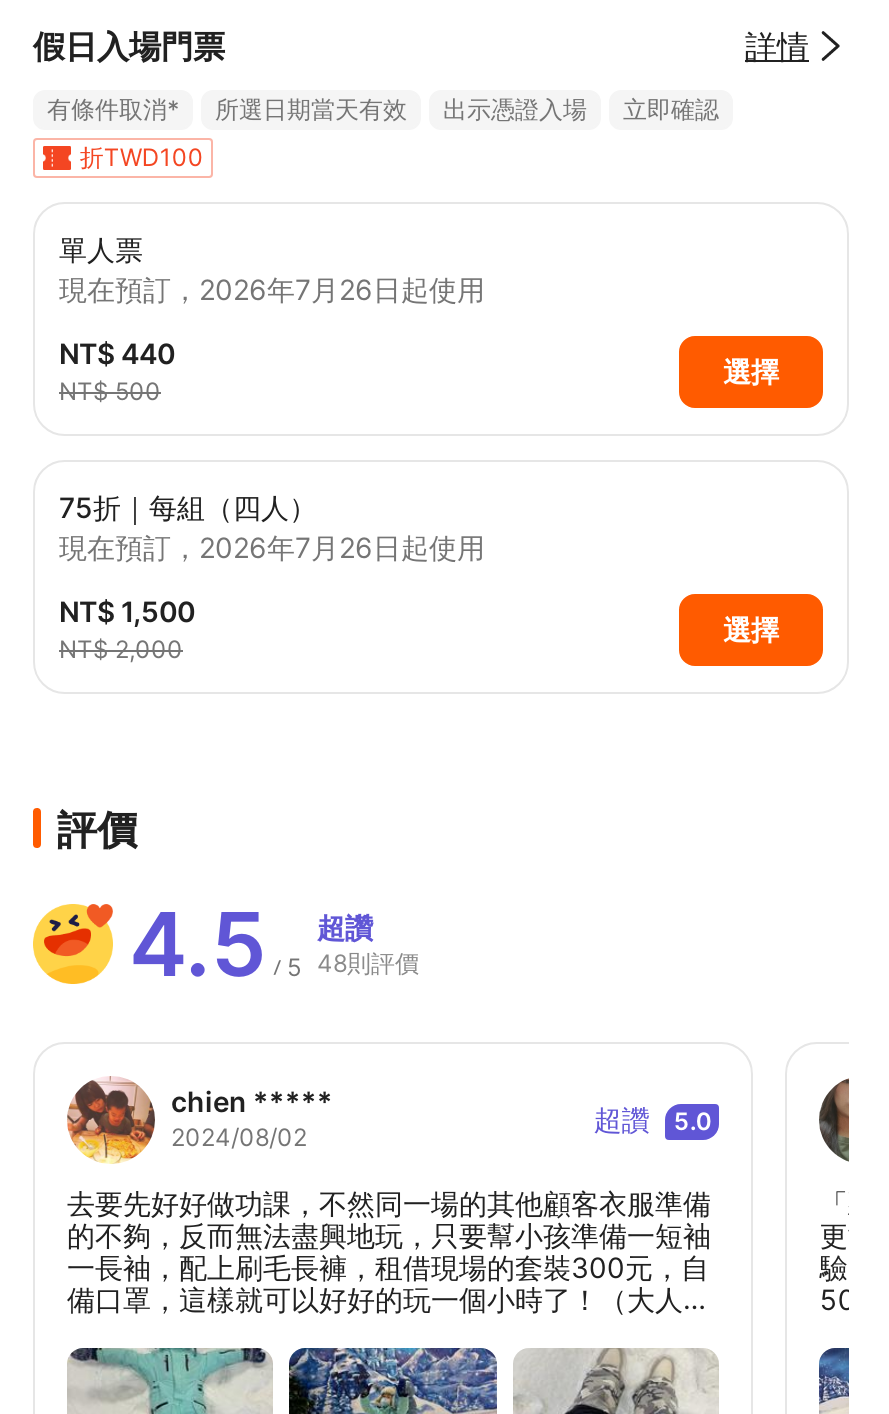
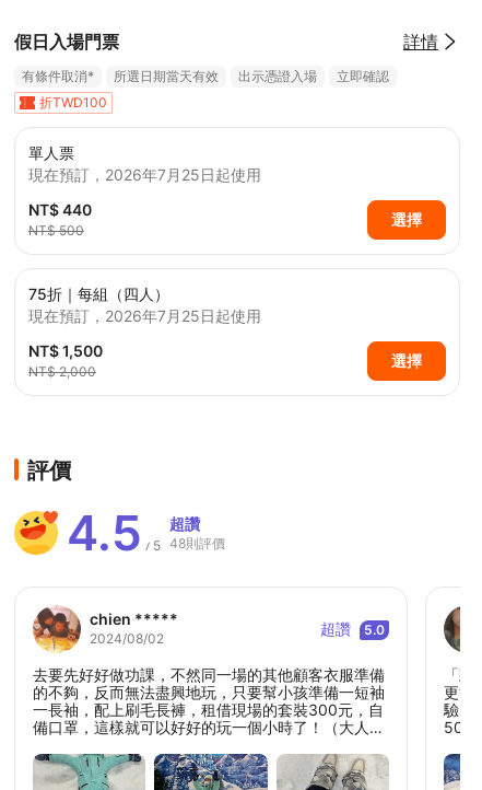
- 現在預訂，2026年7月26日起使用
+ 現在預訂，2026年7月25日起使用

- 現在預訂，2026年7月26日起使用
+ 現在預訂，2026年7月25日起使用
